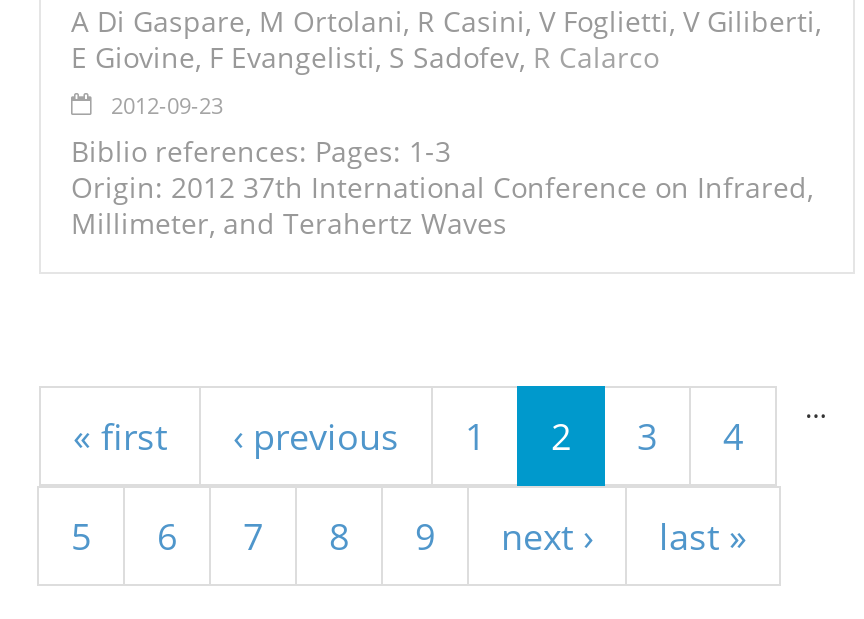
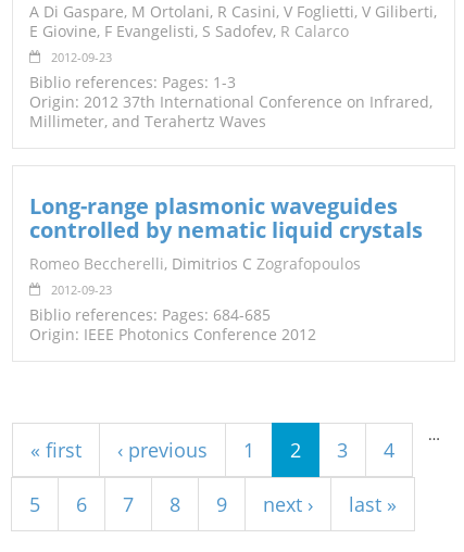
+ Long-range plasmonic waveguides
+ controlled by nematic liquid crystals
+ Romeo Beccherelli, Dimitrios C Zografopoulos
+ 2012-09-23
+ Biblio references: Pages: 684-685
+ Origin: IEEE Photonics Conference 2012
